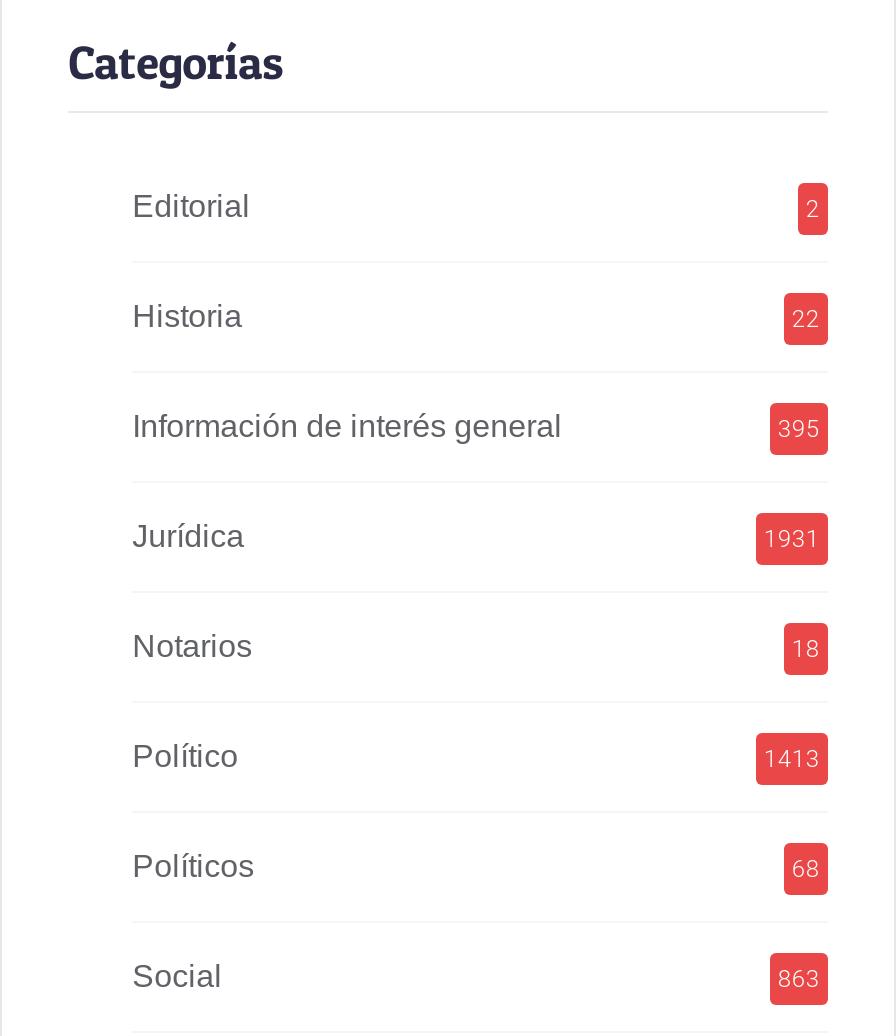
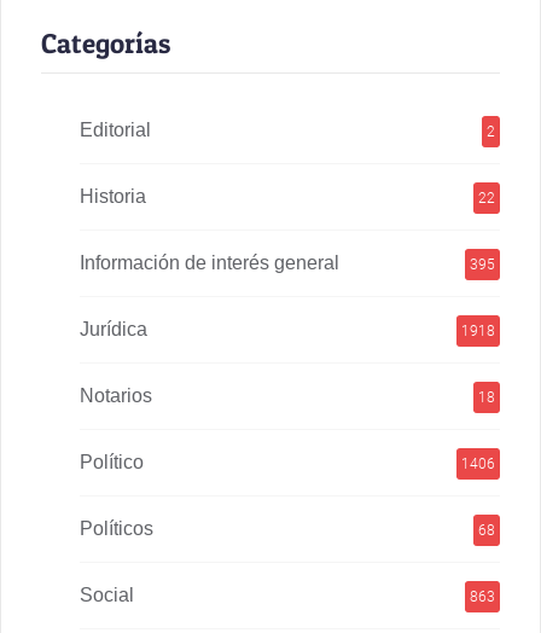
- 1931
+ 1918

- 1413
+ 1406
